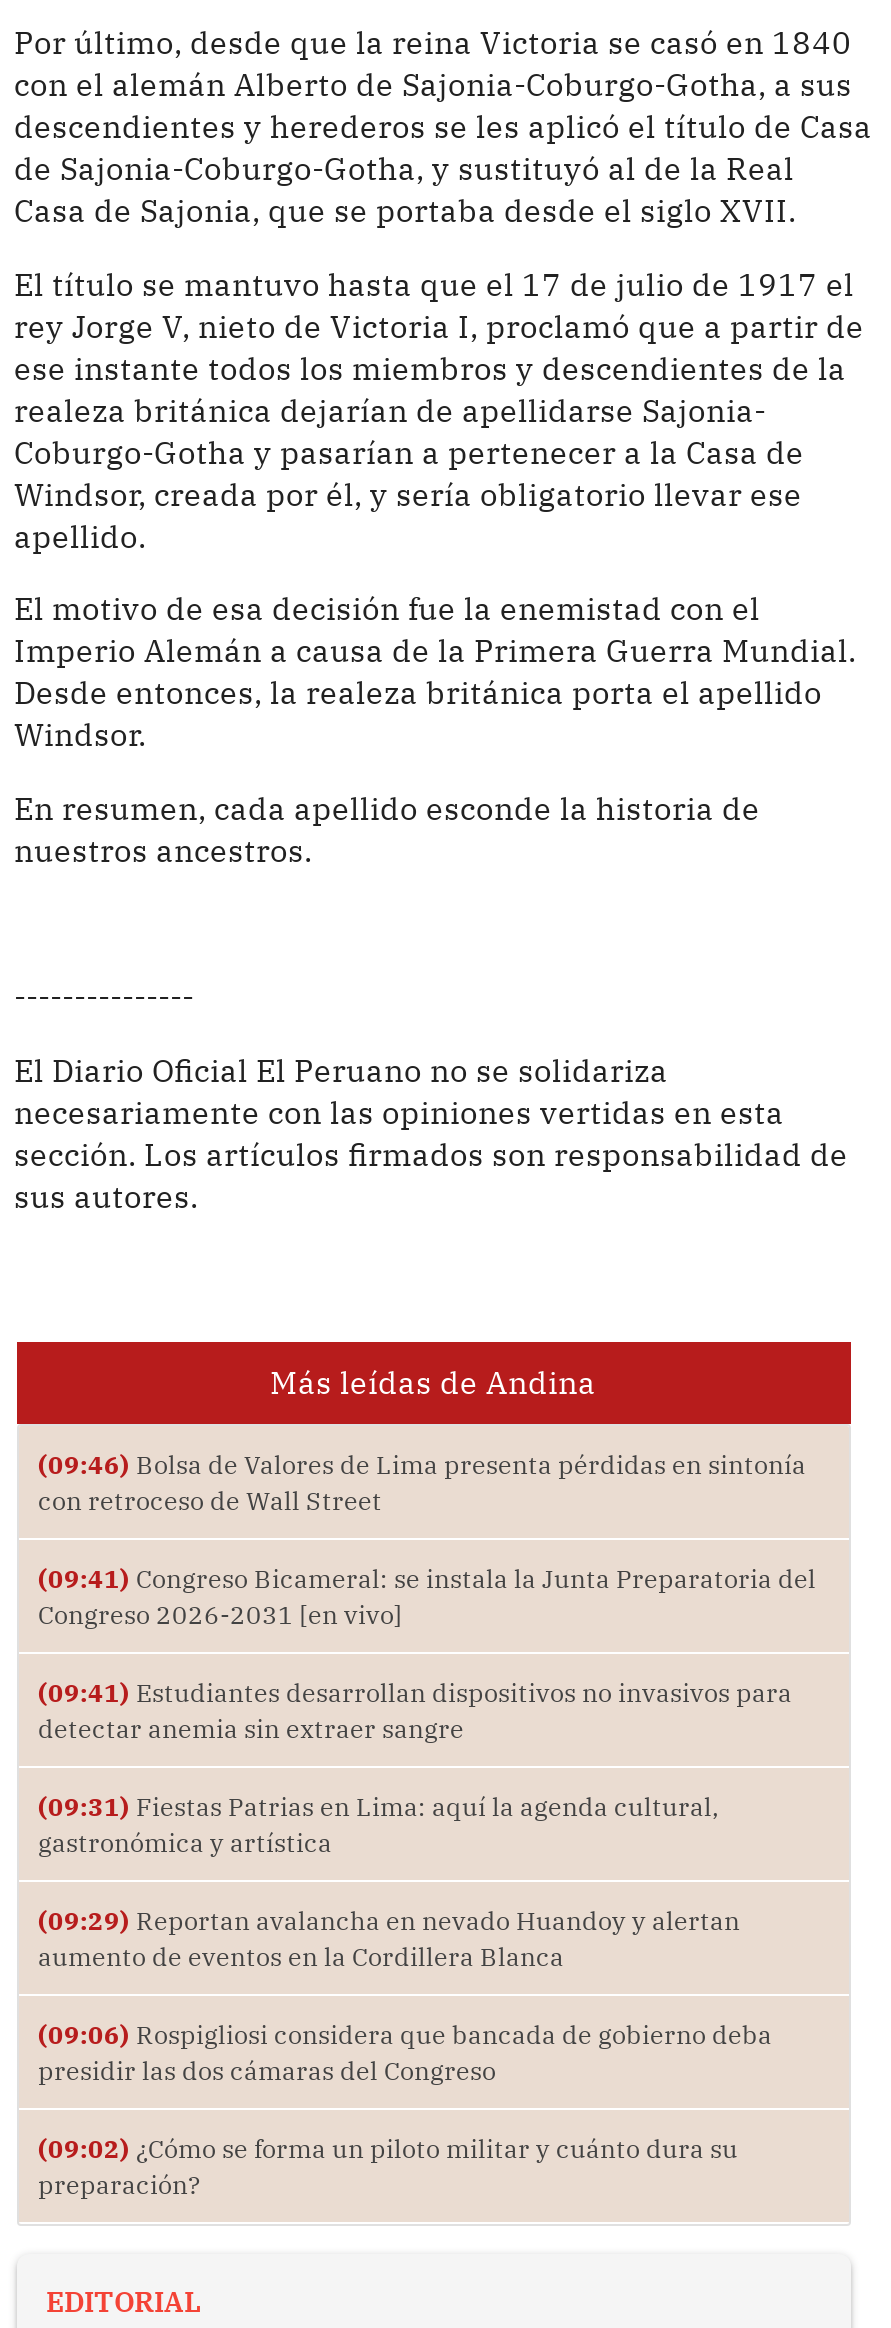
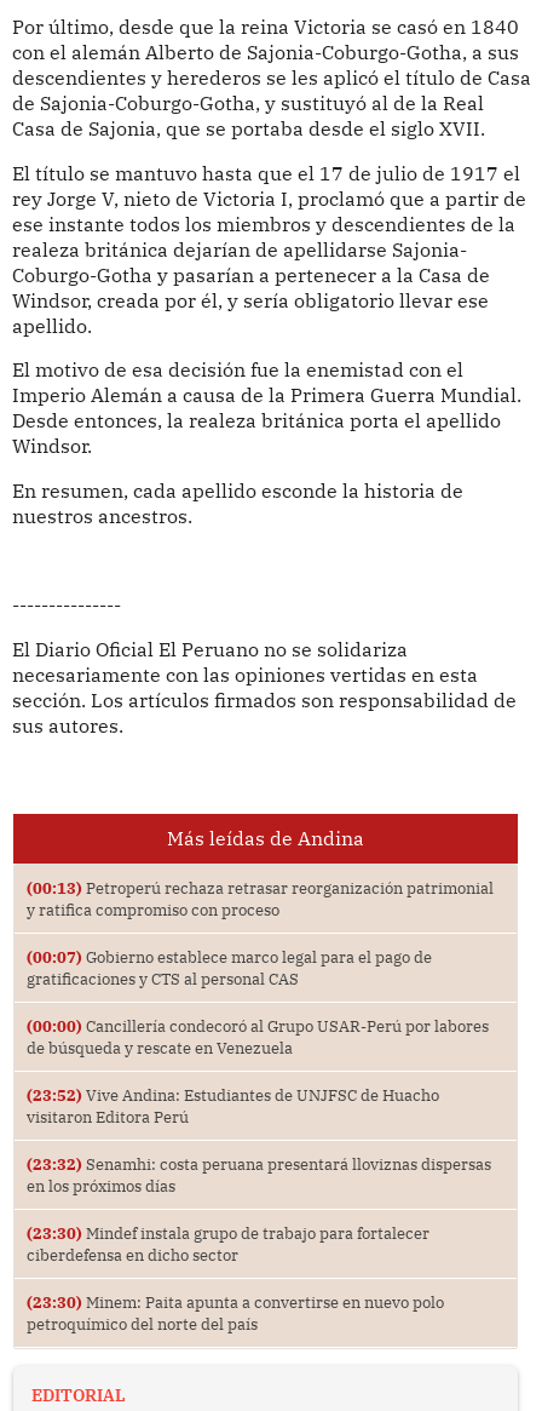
- (09:46) Bolsa de Valores de Lima presenta pérdidas en sintonía
- con retroceso de Wall Street
+ (00:13) Petroperú rechaza retrasar reorganización patrimonial
+ y ratifica compromiso con proceso

- (09:41) Congreso Bicameral: se instala la Junta Preparatoria del
- Congreso 2026-2031 [en vivo]
+ (00:07) Gobierno establece marco legal para el pago de
+ gratificaciones y CTS al personal CAS

- (09:41) Estudiantes desarrollan dispositivos no invasivos para
- detectar anemia sin extraer sangre
+ (00:00) Cancillería condecoró al Grupo USAR-Perú por labores
+ de búsqueda y rescate en Venezuela

- (09:31) Fiestas Patrias en Lima: aquí la agenda cultural,
- gastronómica y artística
+ (23:52) Vive Andina: Estudiantes de UNJFSC de Huacho
+ visitaron Editora Perú

- (09:29) Reportan avalancha en nevado Huandoy y alertan
- aumento de eventos en la Cordillera Blanca
+ (23:32) Senamhi: costa peruana presentará lloviznas dispersas
+ en los próximos días

- (09:06) Rospigliosi considera que bancada de gobierno deba
- presidir las dos cámaras del Congreso
+ (23:30) Mindef instala grupo de trabajo para fortalecer
+ ciberdefensa en dicho sector

- (09:02) ¿Cómo se forma un piloto militar y cuánto dura su
- preparación?
+ (23:30) Minem: Paita apunta a convertirse en nuevo polo
+ petroquímico del norte del país
